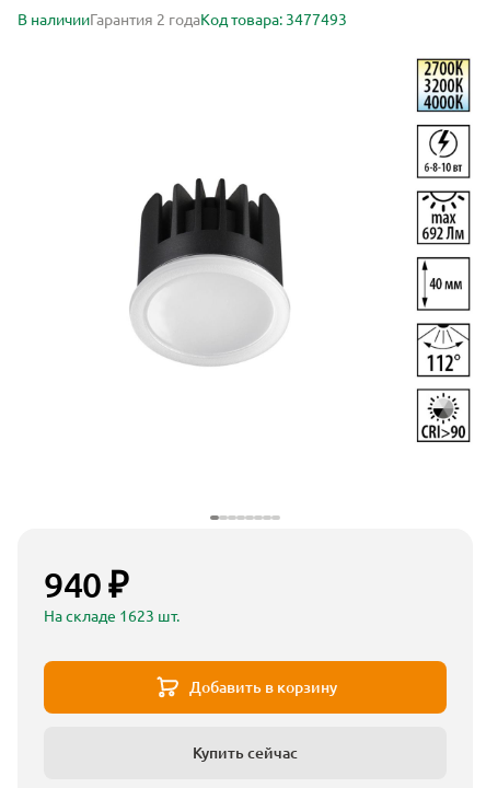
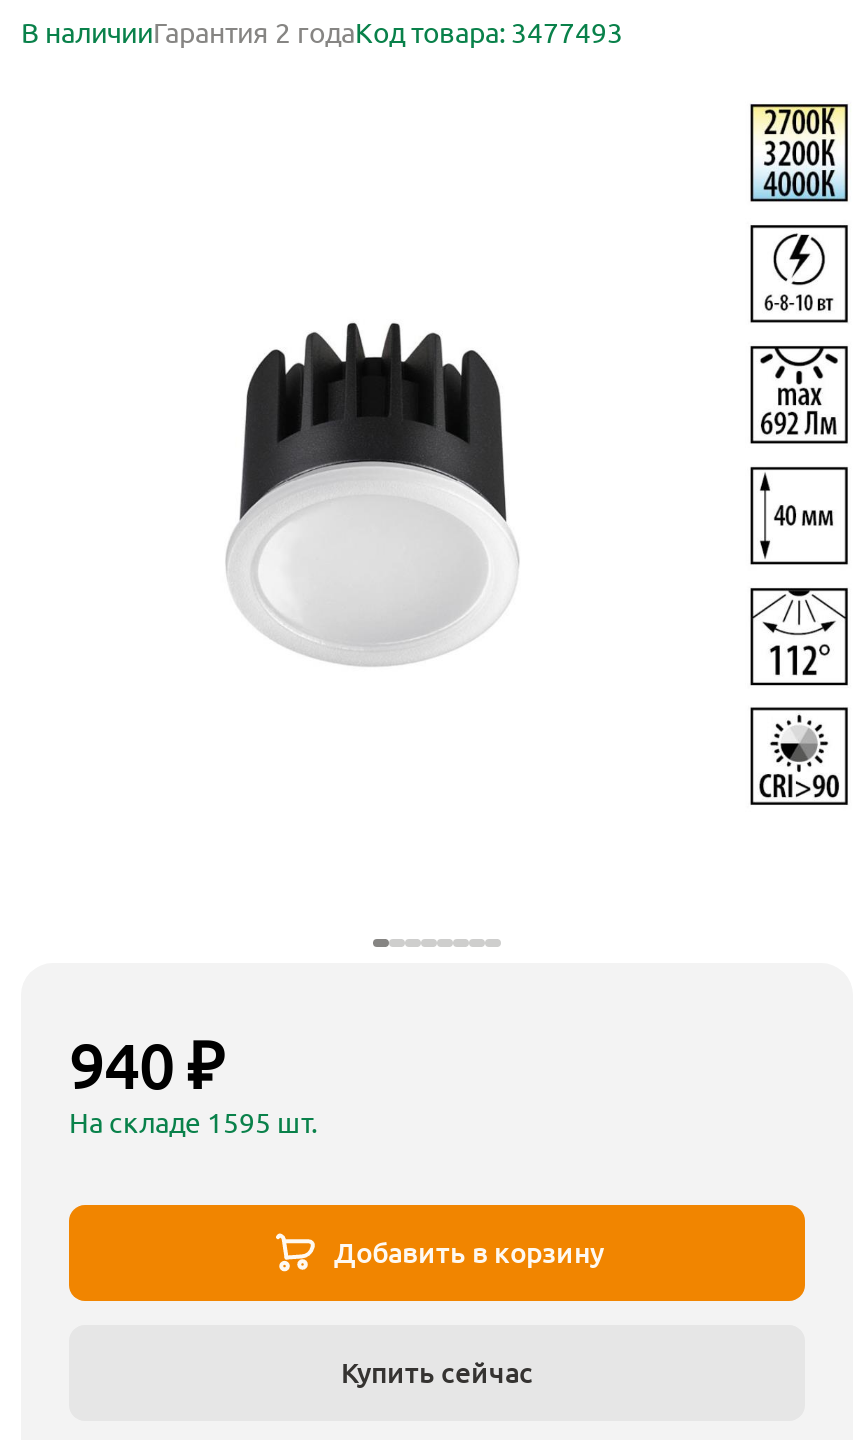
- На складе 1623 шт.
+ На складе 1595 шт.
